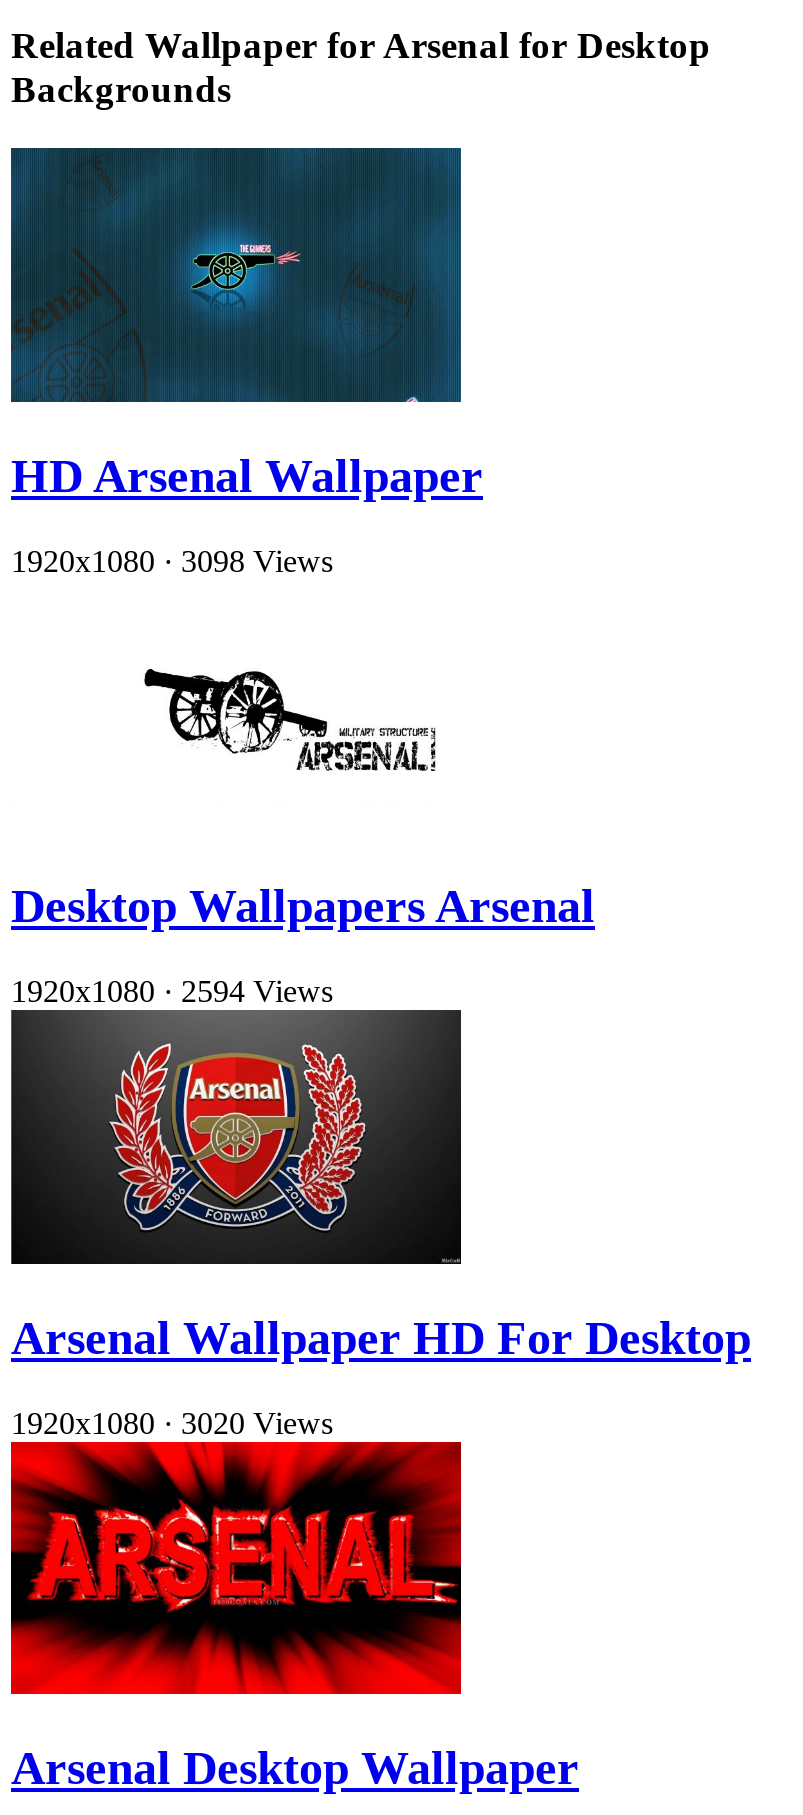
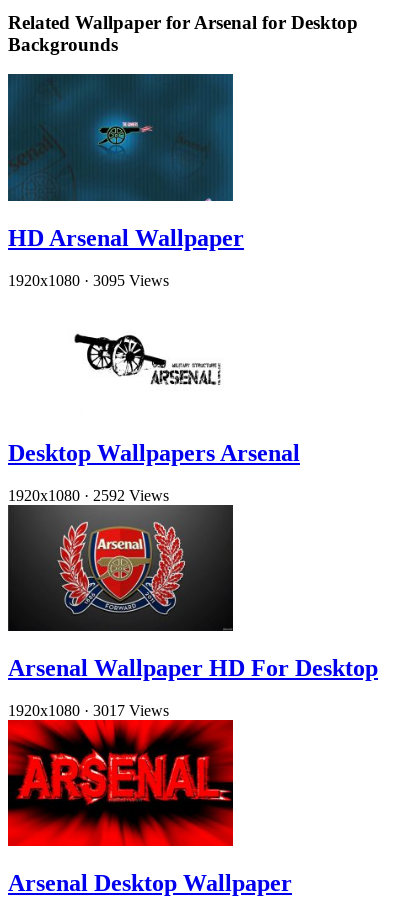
- 1920x1080 · 3098 Views
+ 1920x1080 · 3095 Views

- 1920x1080 · 2594 Views
+ 1920x1080 · 2592 Views

- 1920x1080 · 3020 Views
+ 1920x1080 · 3017 Views
